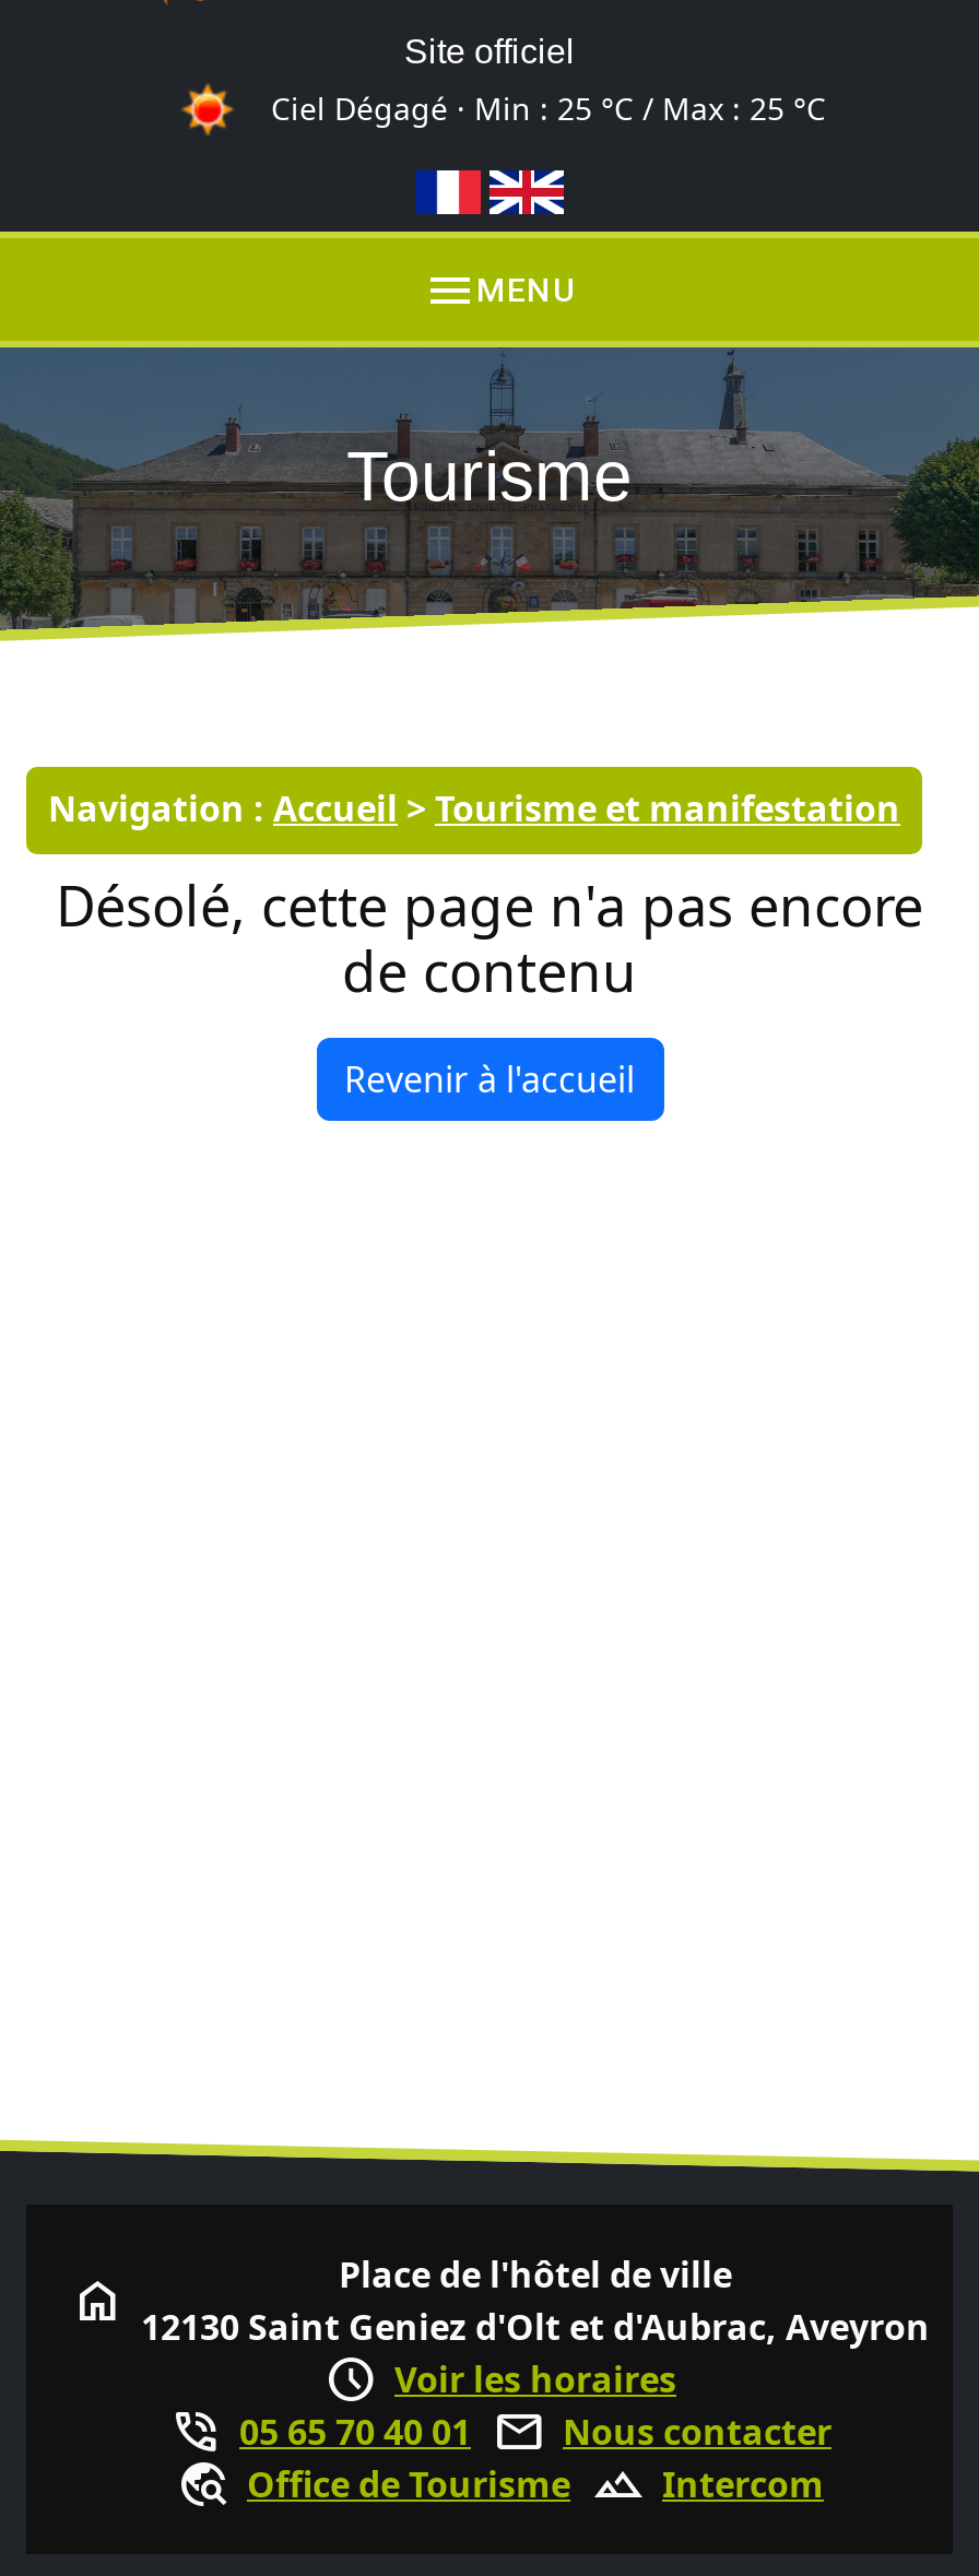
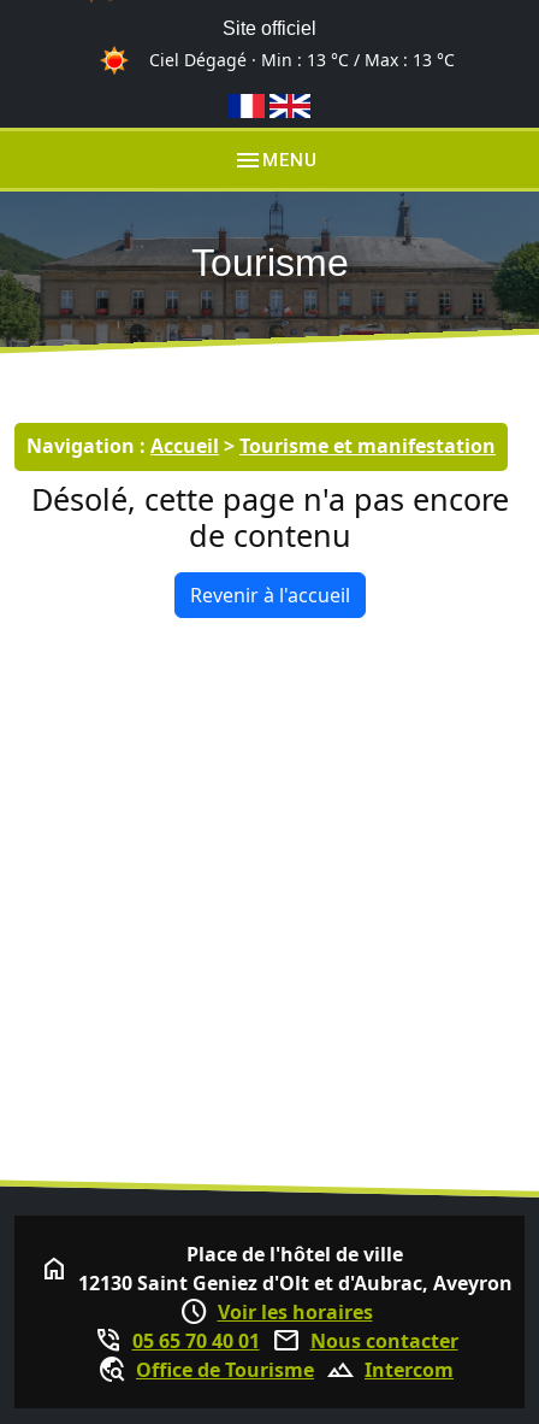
- Ciel Dégagé · Min : 25 °C / Max : 25 °C
+ Ciel Dégagé · Min : 13 °C / Max : 13 °C
